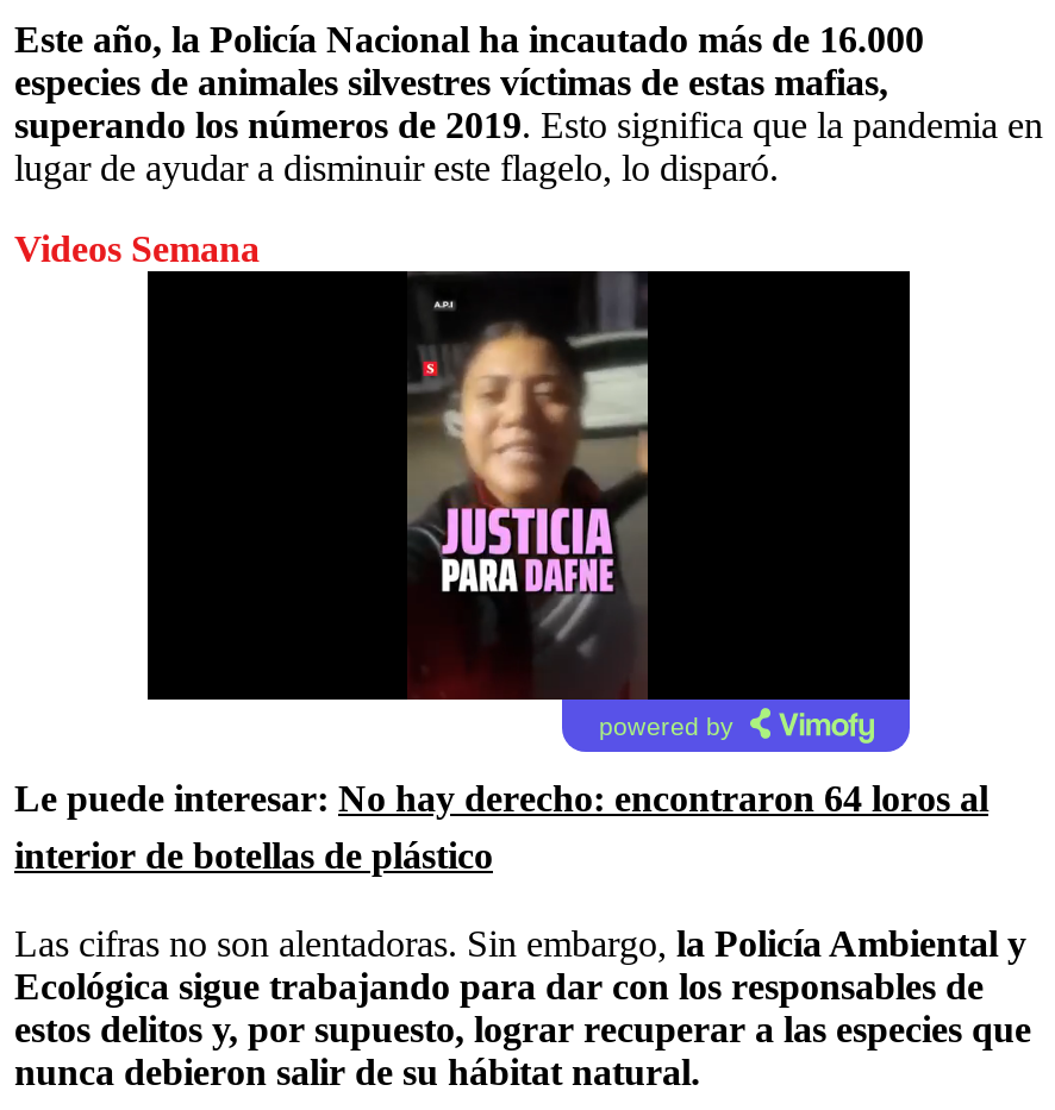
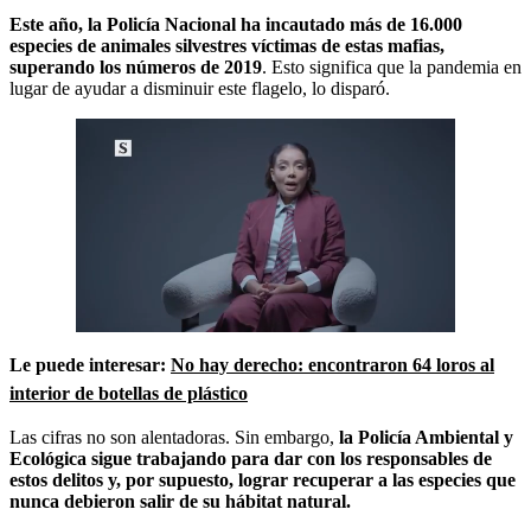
- Videos Semana

- [image]
+ [image]

- powered by
